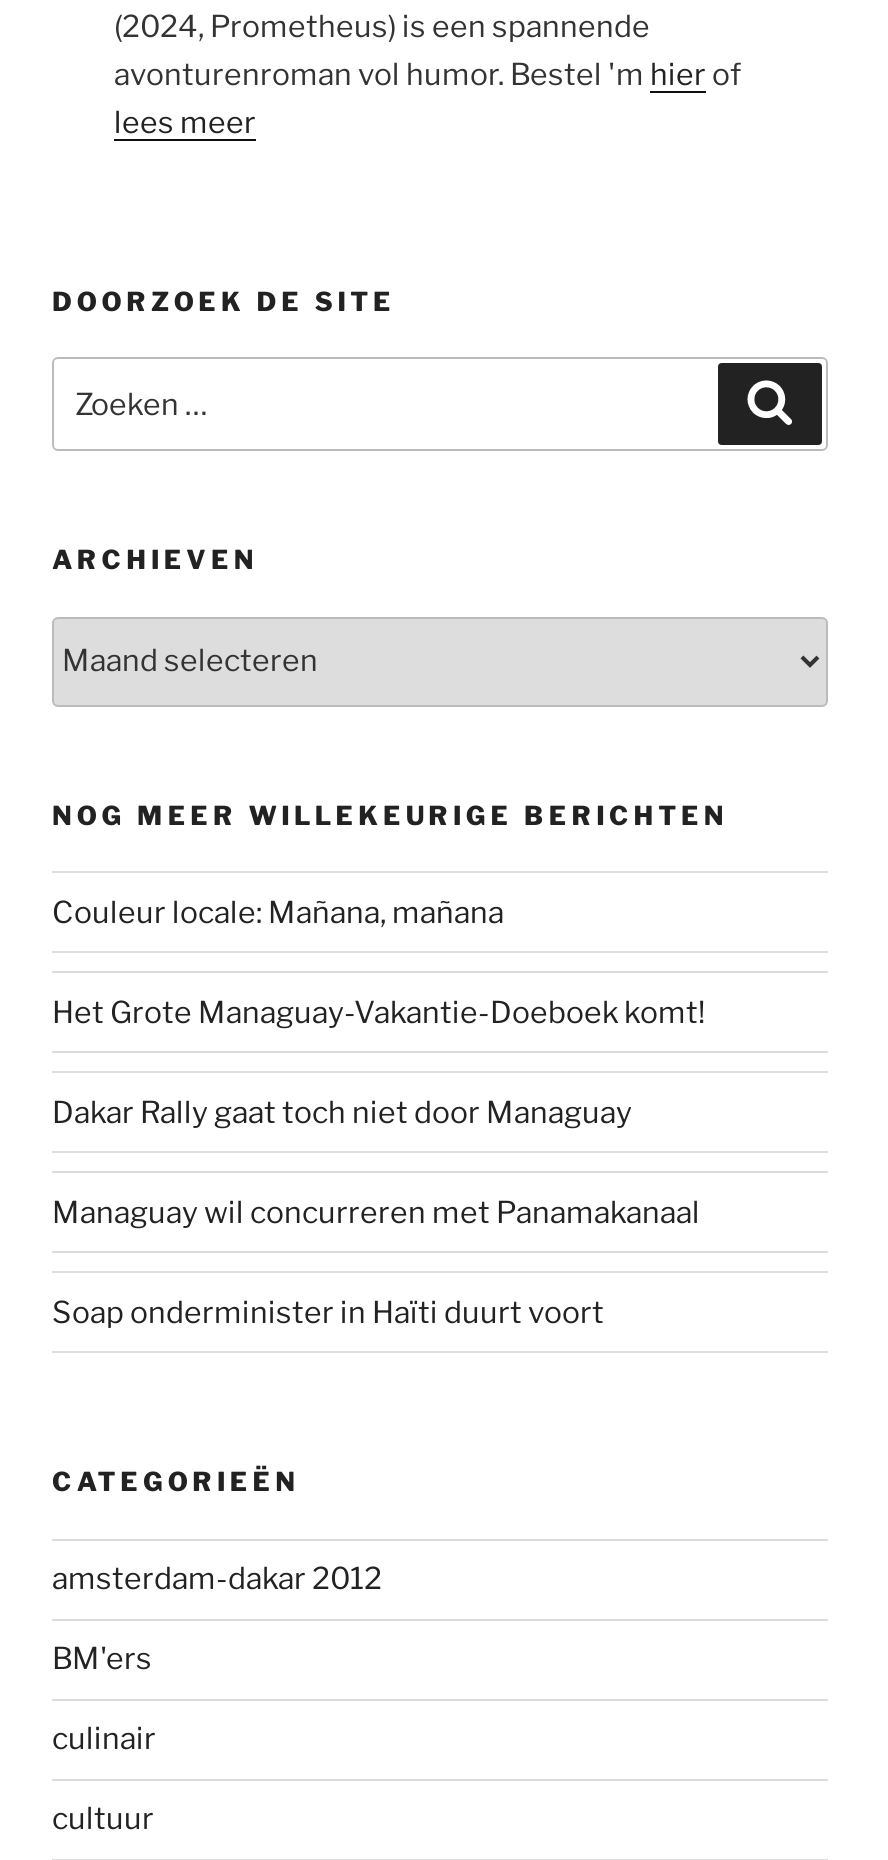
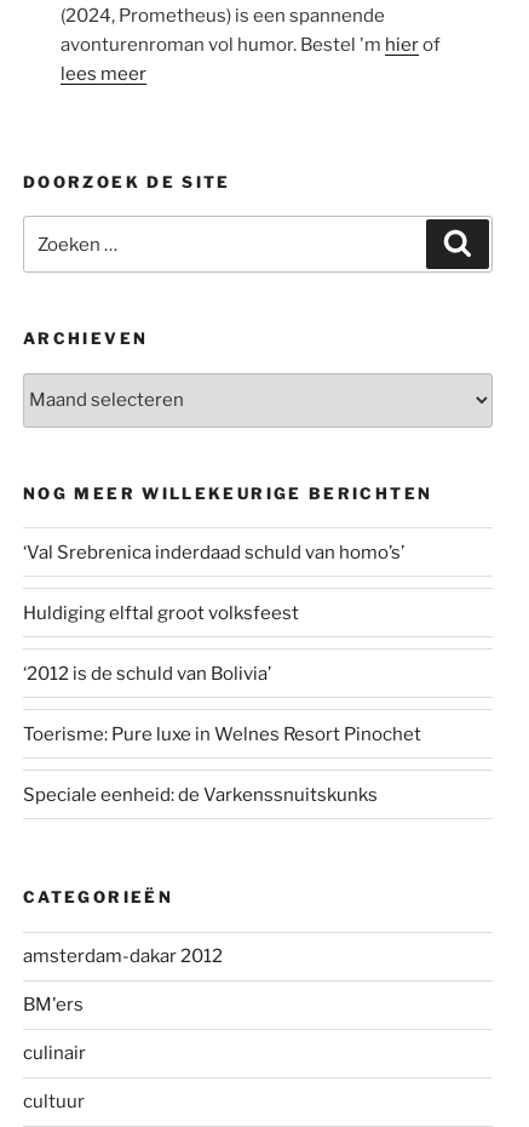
- Couleur locale: Mañana, mañana
+ ‘Val Srebrenica inderdaad schuld van homo’s’

- Het Grote Managuay-Vakantie-Doeboek komt!
+ Huldiging elftal groot volksfeest

- Dakar Rally gaat toch niet door Managuay
+ ‘2012 is de schuld van Bolivia’

- Managuay wil concurreren met Panamakanaal
+ Toerisme: Pure luxe in Welnes Resort Pinochet

- Soap onderminister in Haïti duurt voort
+ Speciale eenheid: de Varkenssnuitskunks
